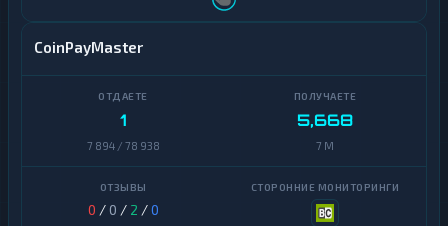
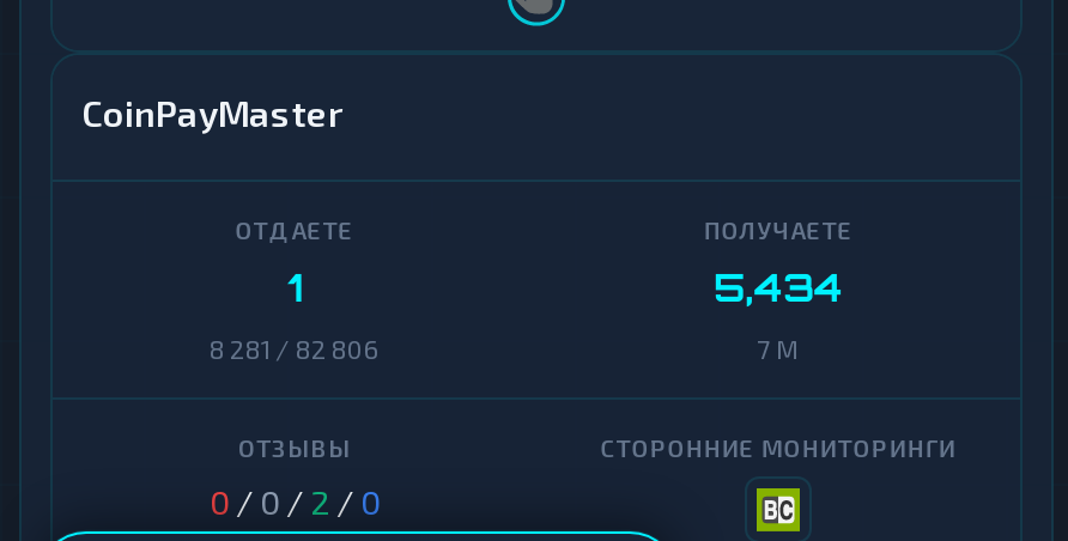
- 5,668
+ 5,434

- 7 894 / 78 938
+ 8 281 / 82 806
